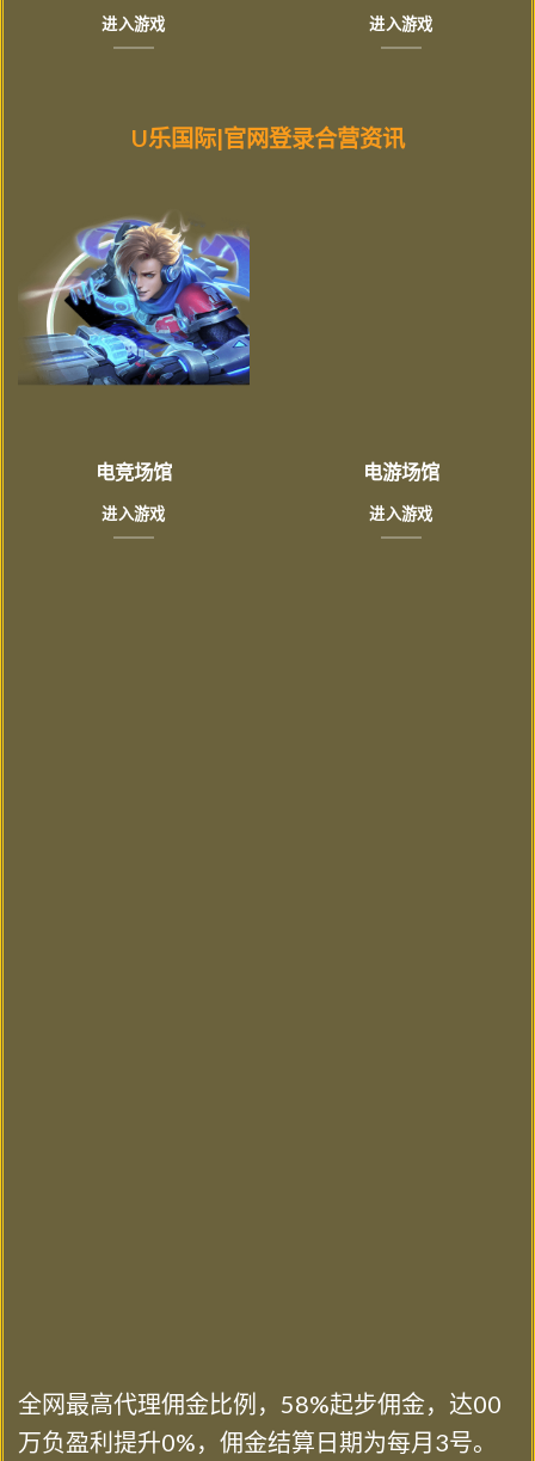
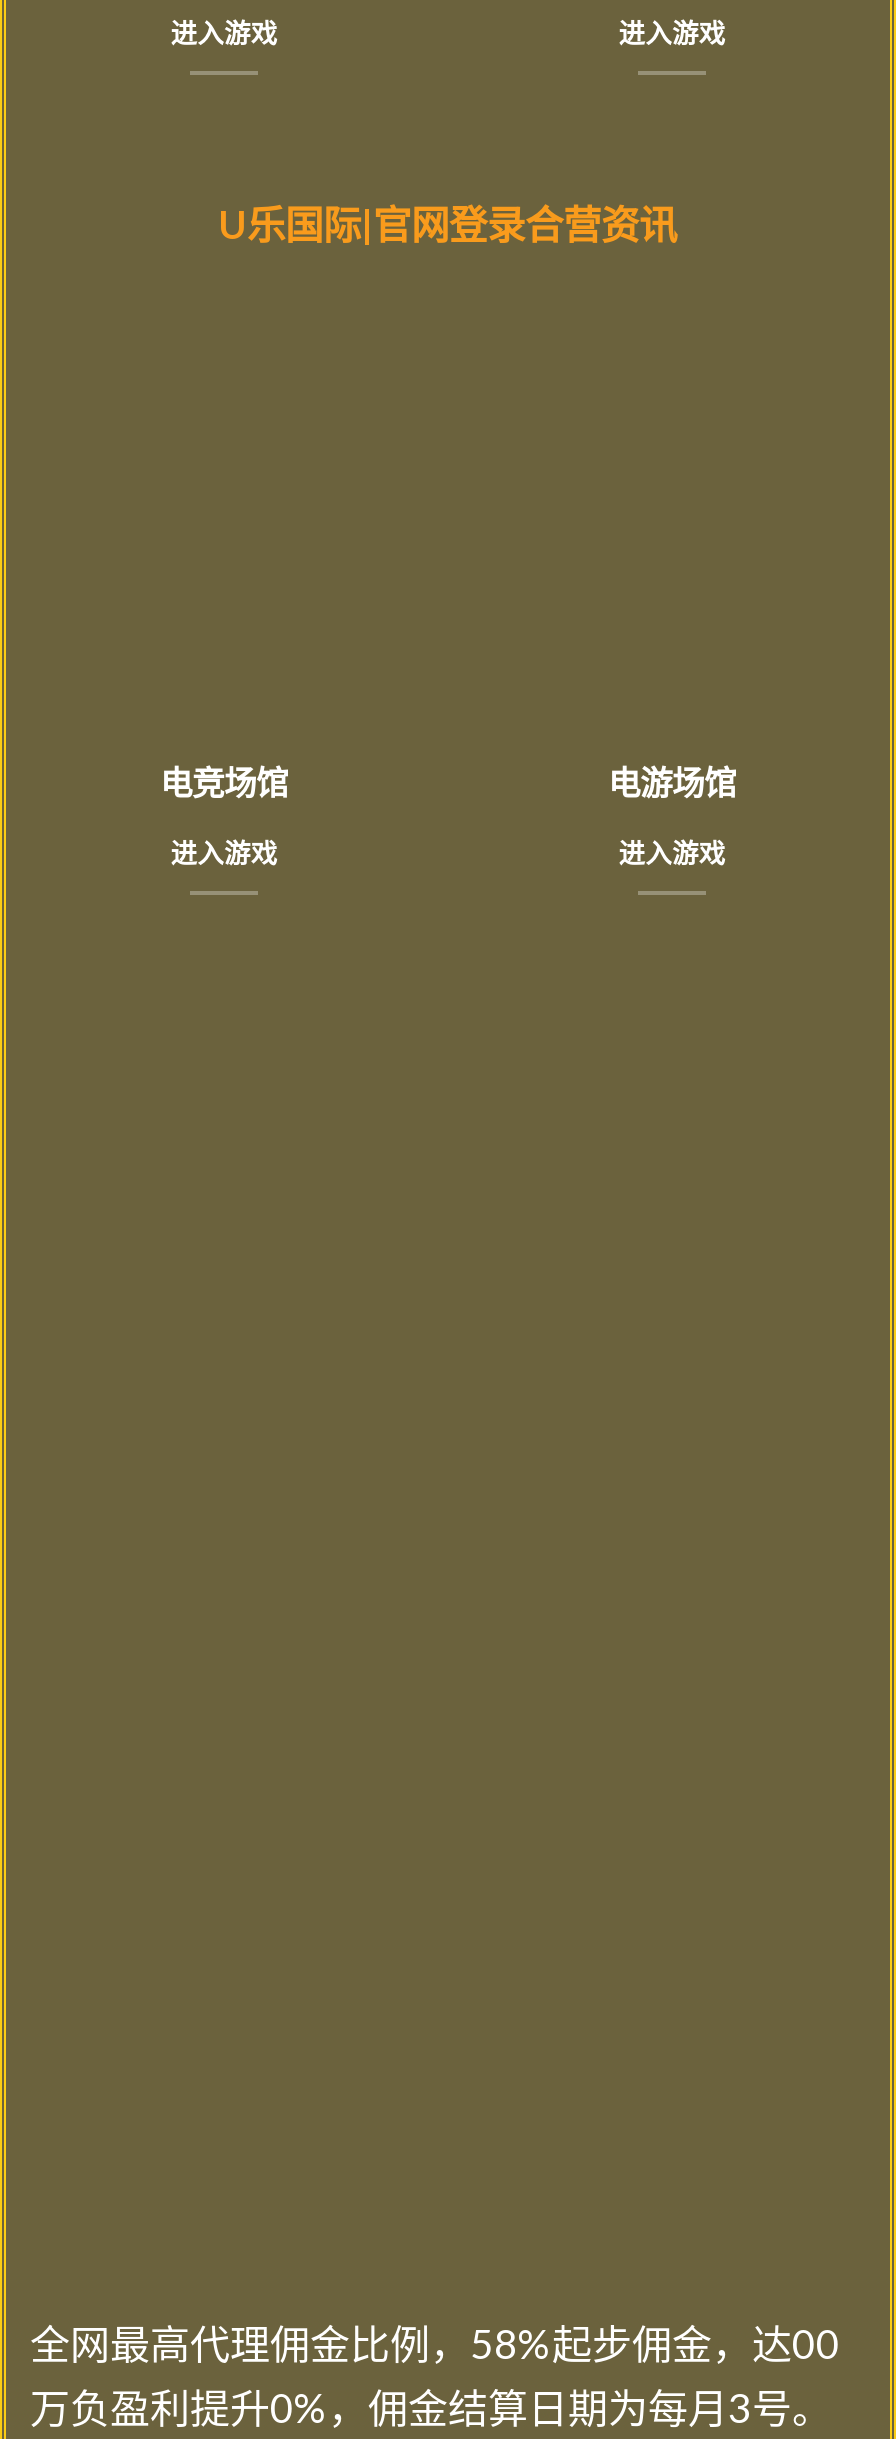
- [image]
